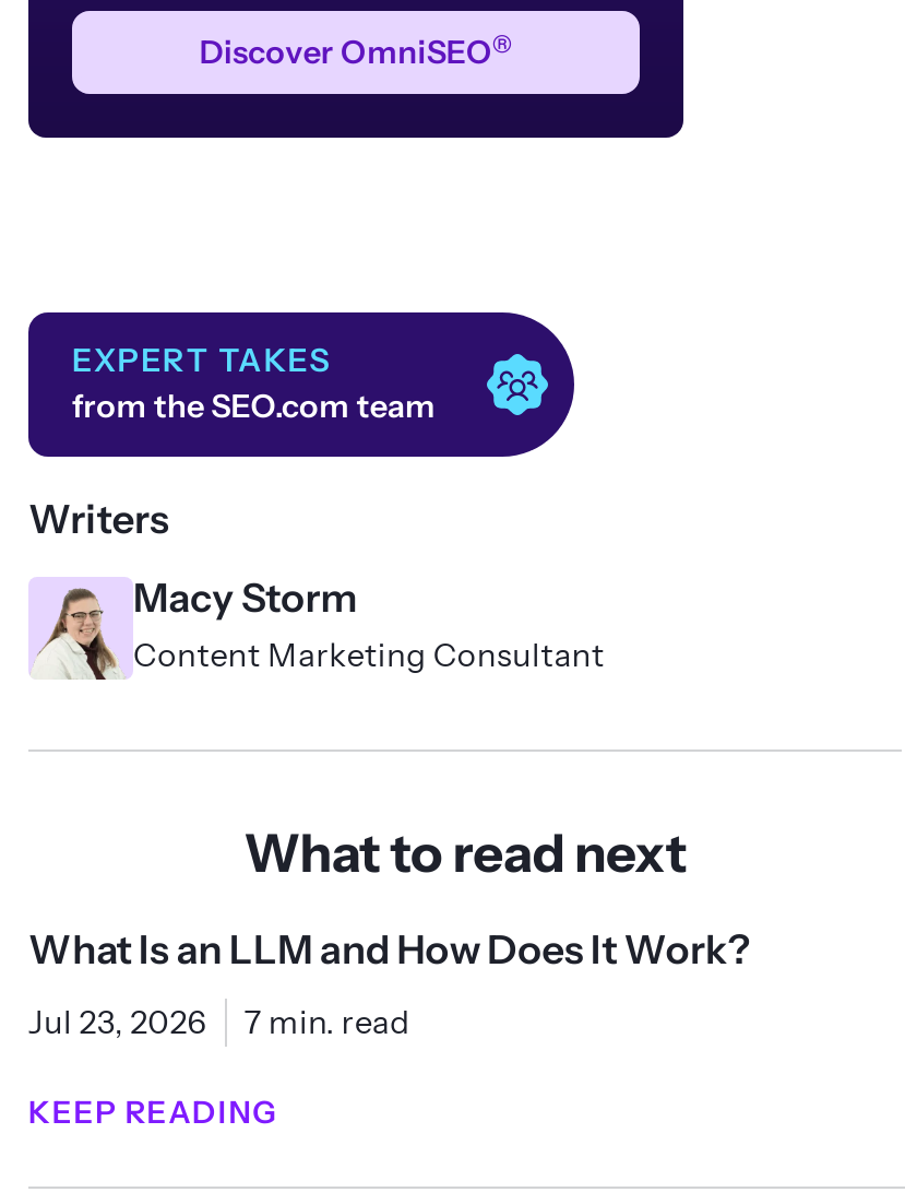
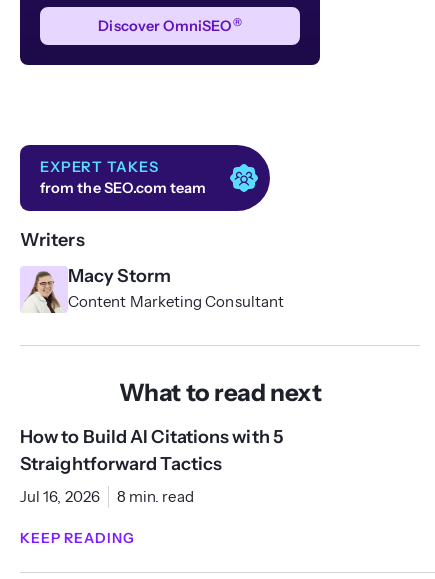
- What Is an LLM and How Does It Work?
+ How to Build AI Citations with 5
+ Straightforward Tactics

- Jul 23, 2026
- 7 min. read
+ Jul 16, 2026
+ 8 min. read
